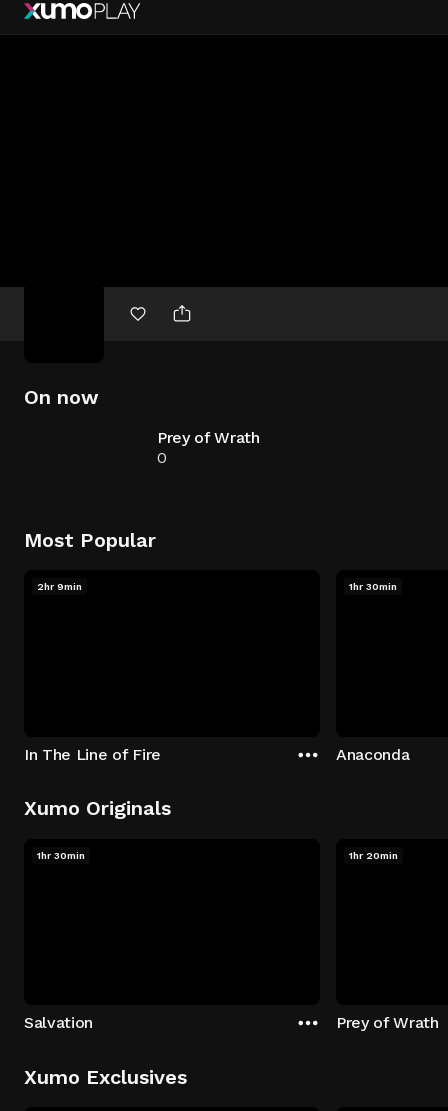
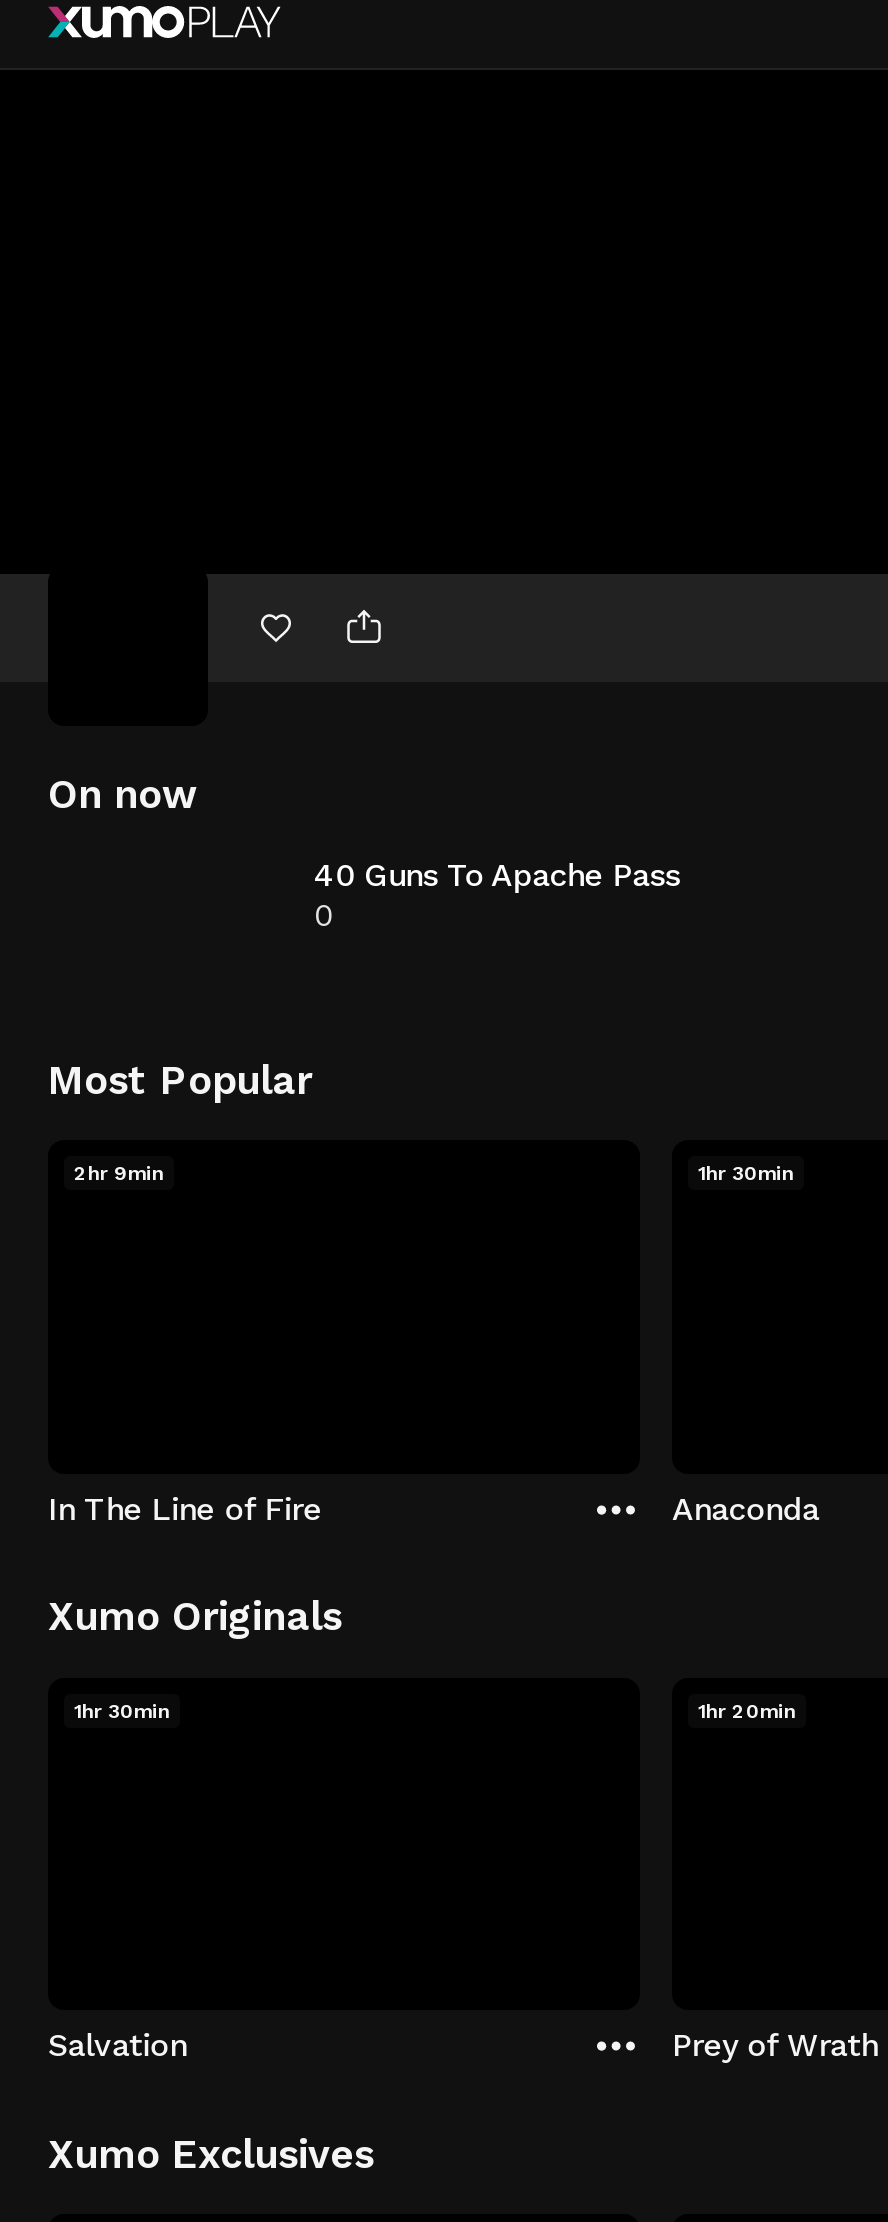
- Prey of Wrath
+ 40 Guns To Apache Pass
